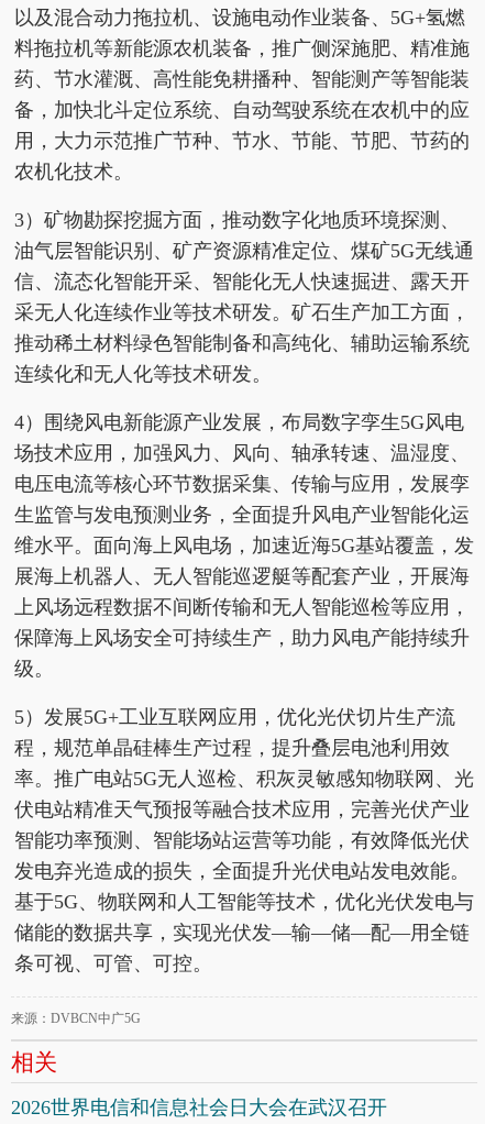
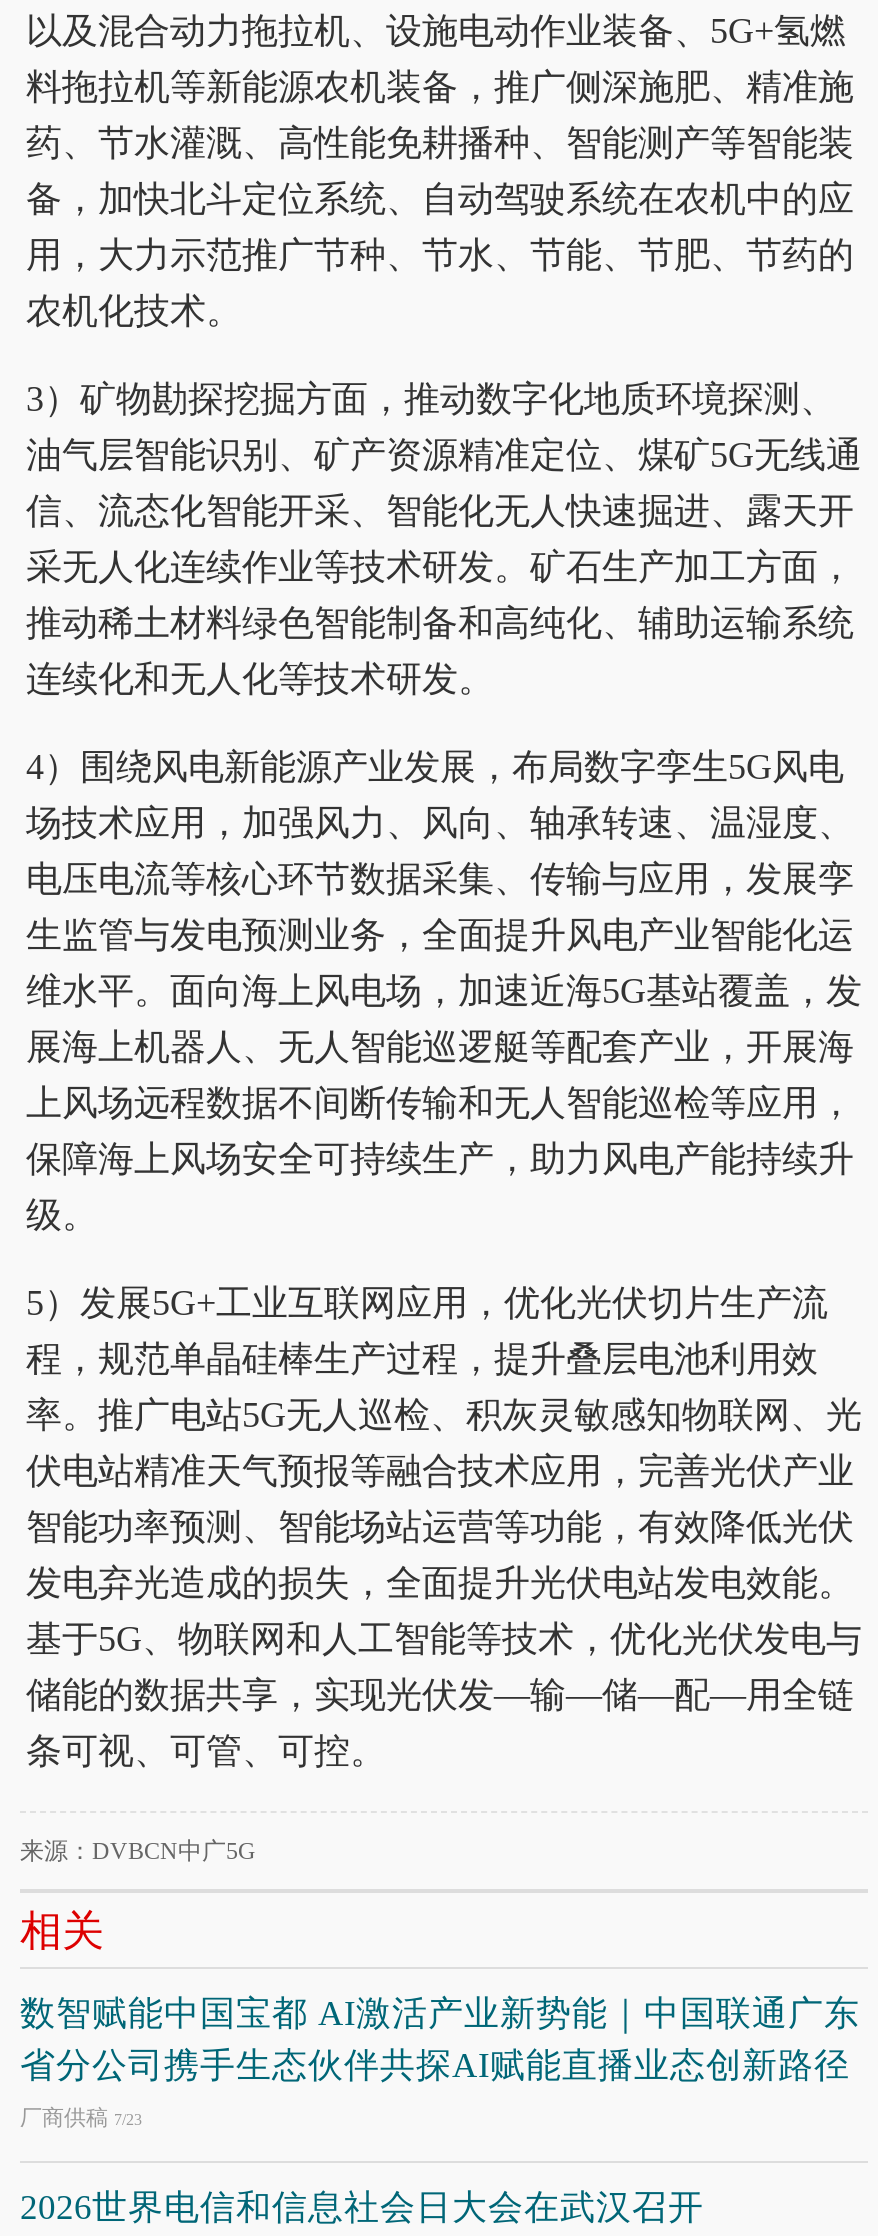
+ 数智赋能中国宝都 AI激活产业新势能｜中国联通广东
+ 省分公司携手生态伙伴共探AI赋能直播业态创新路径
+ 厂商供稿7/23
